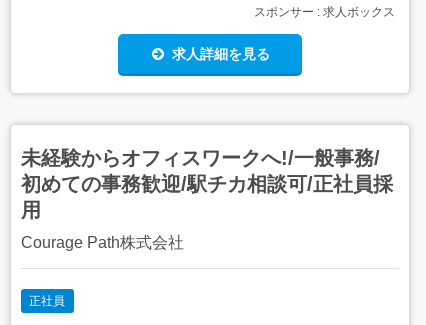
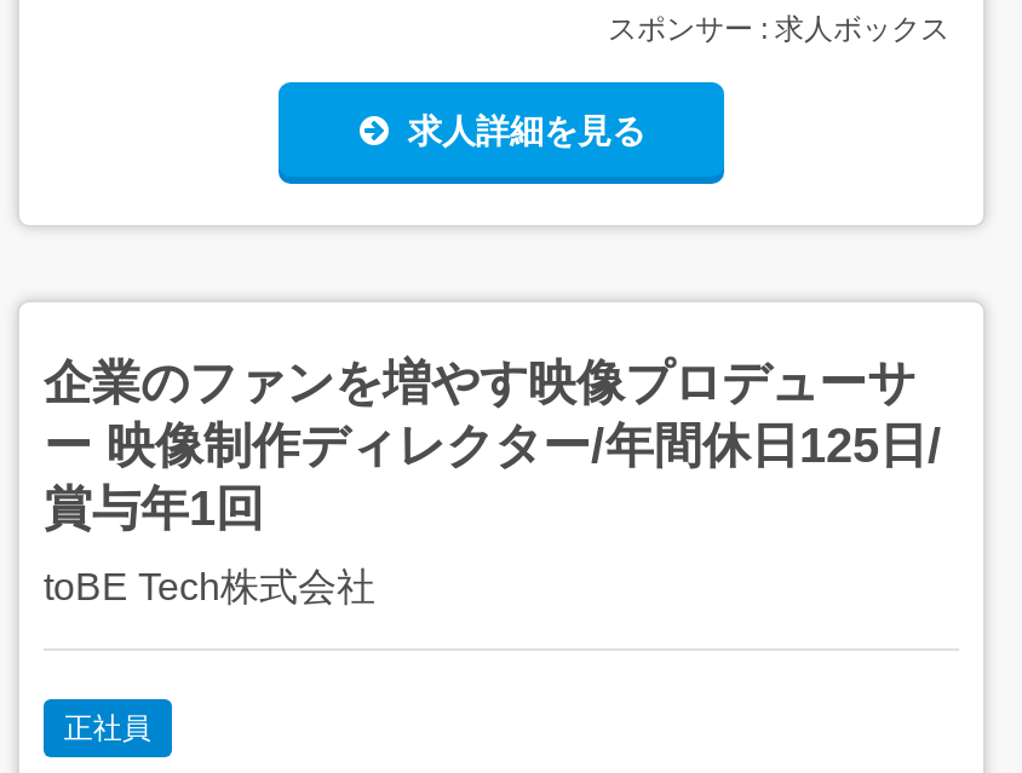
- 未経験からオフィスワークへ!/一般事務/
- 初めての事務歓迎/駅チカ相談可/正社員採
- 用
+ 企業のファンを増やす映像プロデューサ
+ ー 映像制作ディレクター/年間休日125日/
+ 賞与年1回

- Courage Path株式会社
+ toBE Tech株式会社
